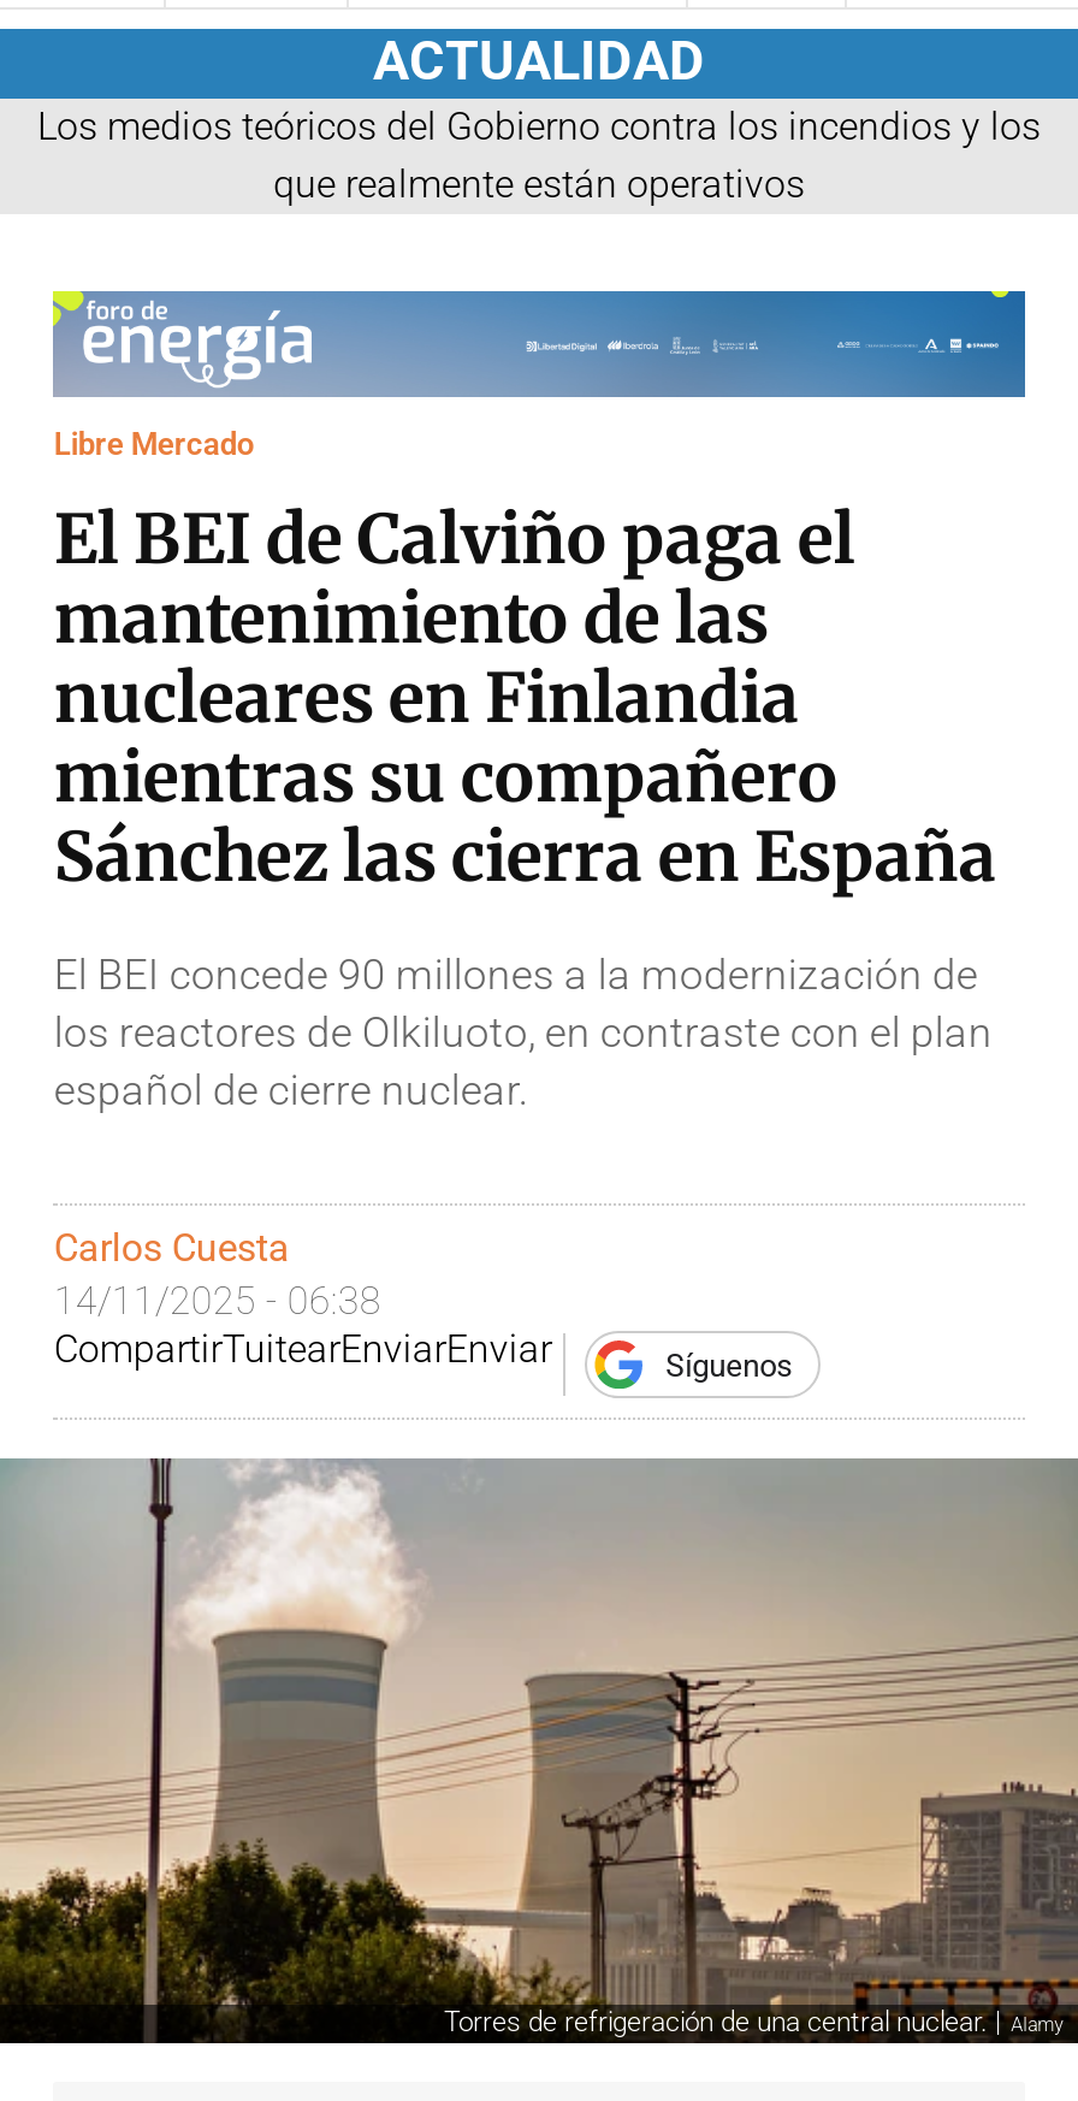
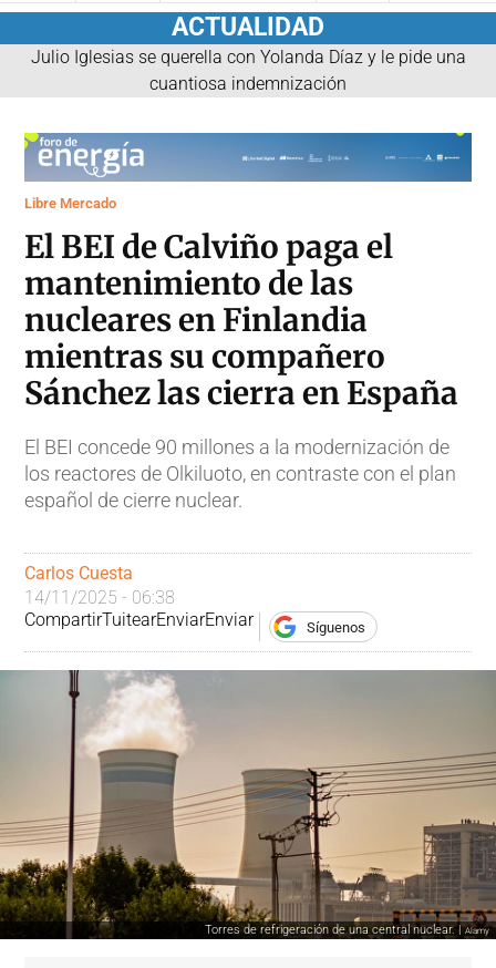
- Los medios teóricos del Gobierno contra los incendios y los
- que realmente están operativos
+ Julio Iglesias se querella con Yolanda Díaz y le pide una
+ cuantiosa indemnización
